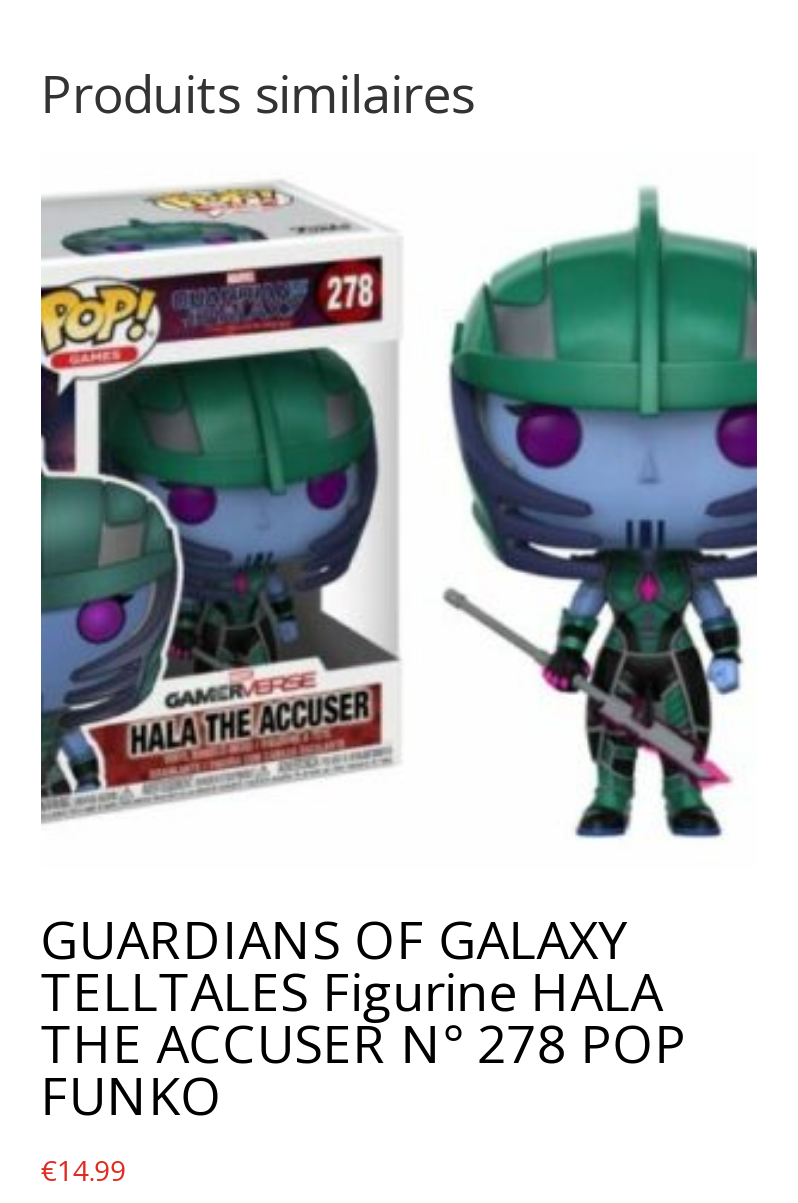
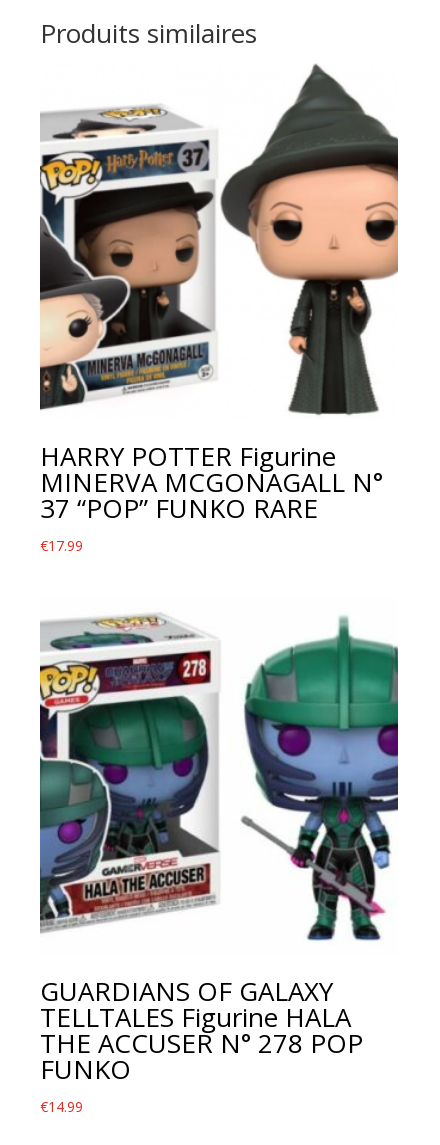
+ [image]
+ HARRY POTTER Figurine
+ MINERVA MCGONAGALL N°
+ 37 “POP” FUNKO RARE
+ €17.99
